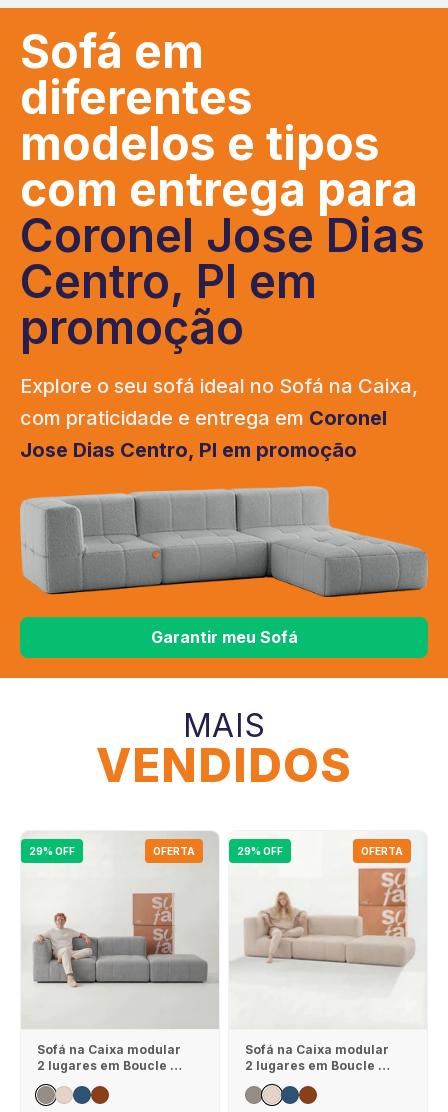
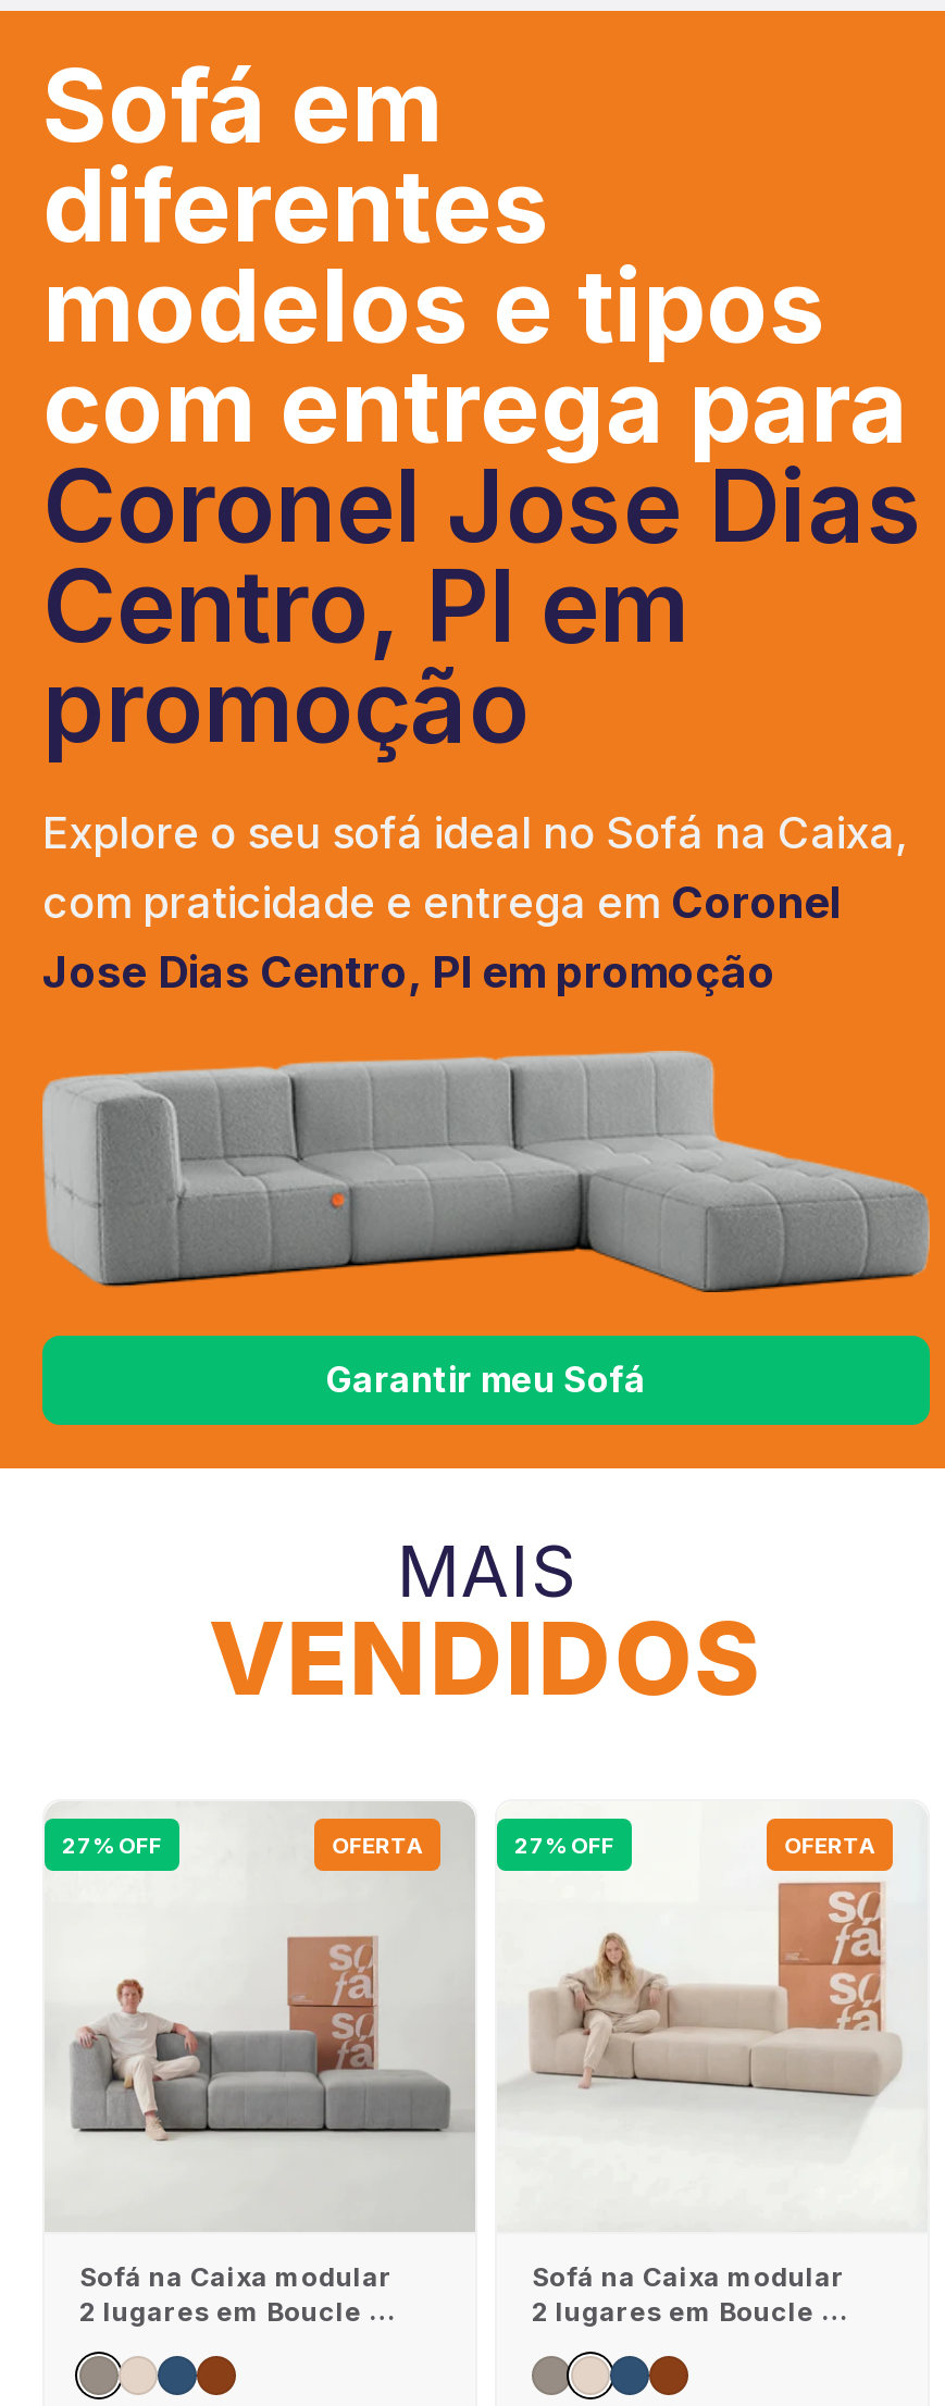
- 29% OFF
+ 27% OFF

- 29% OFF
+ 27% OFF
